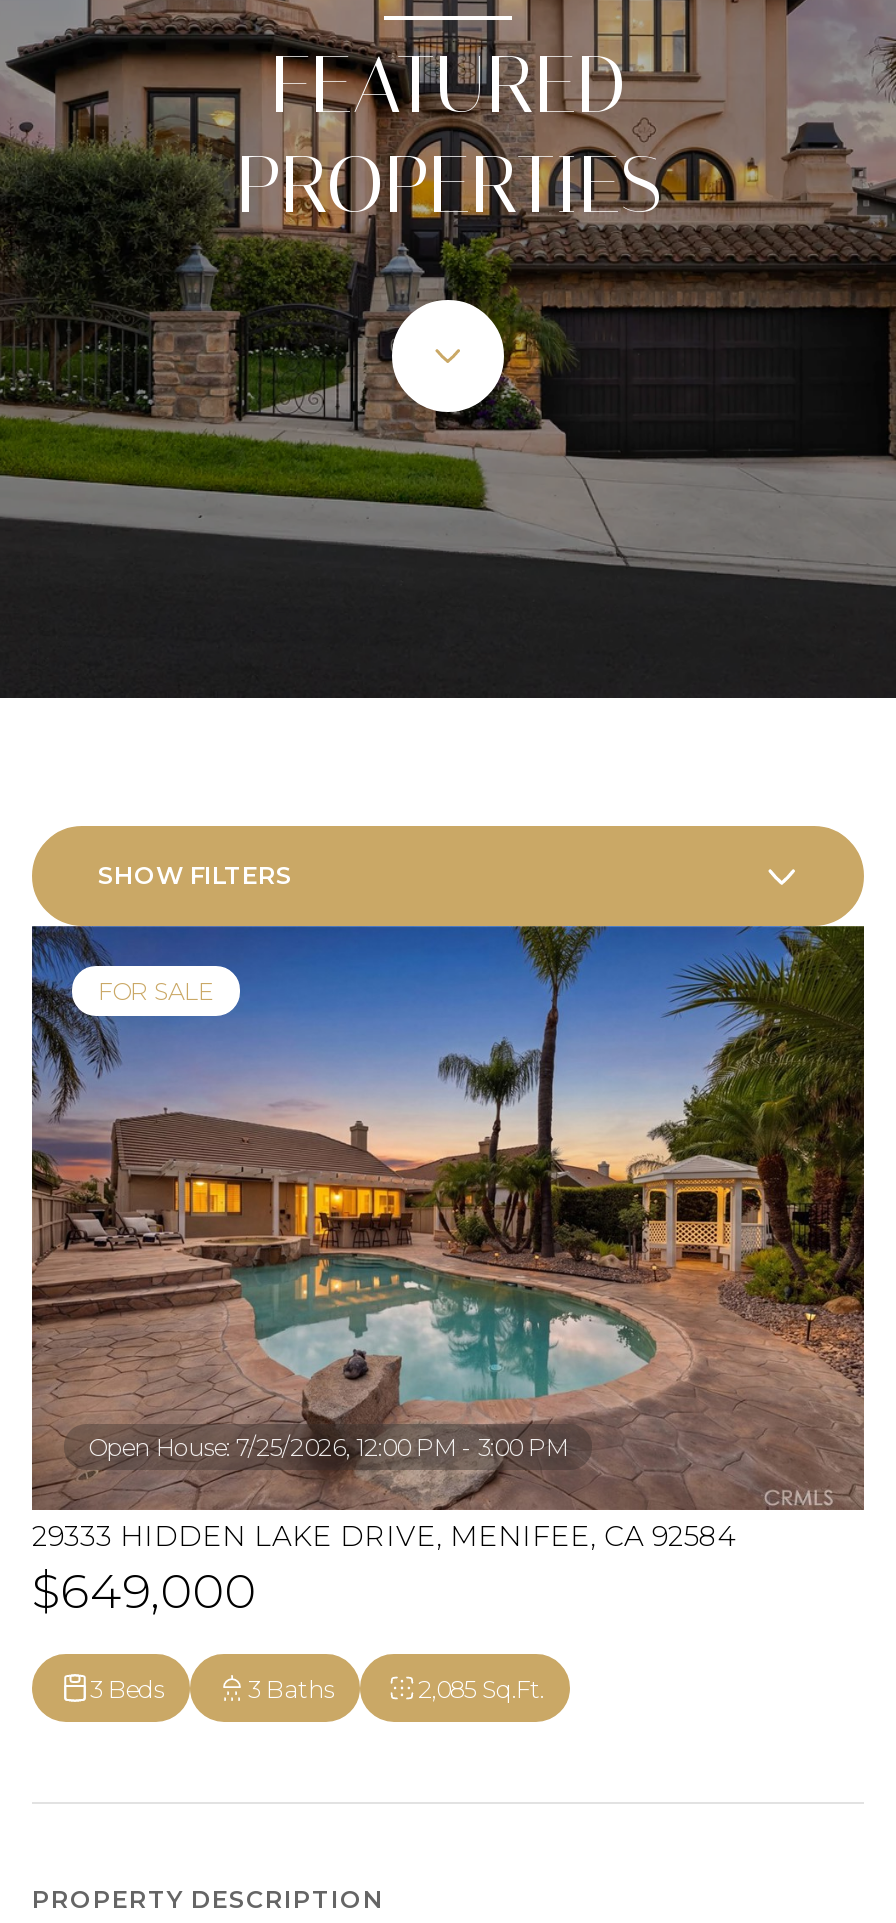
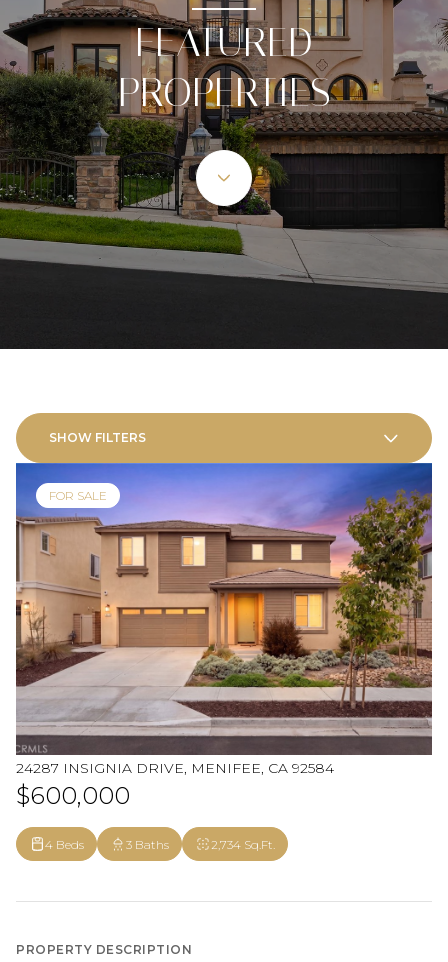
- [image]
- Open House: 7/25/2026, 12:00 PM - 3:00 PM
- 29333 HIDDEN LAKE DRIVE, MENIFEE, CA 92584
- $649,000
- 3 Beds
+ [image]
+ 24287 INSIGNIA DRIVE, MENIFEE, CA 92584
+ $600,000
+ 4 Beds

- 2,085 Sq.Ft.
+ 2,734 Sq.Ft.
